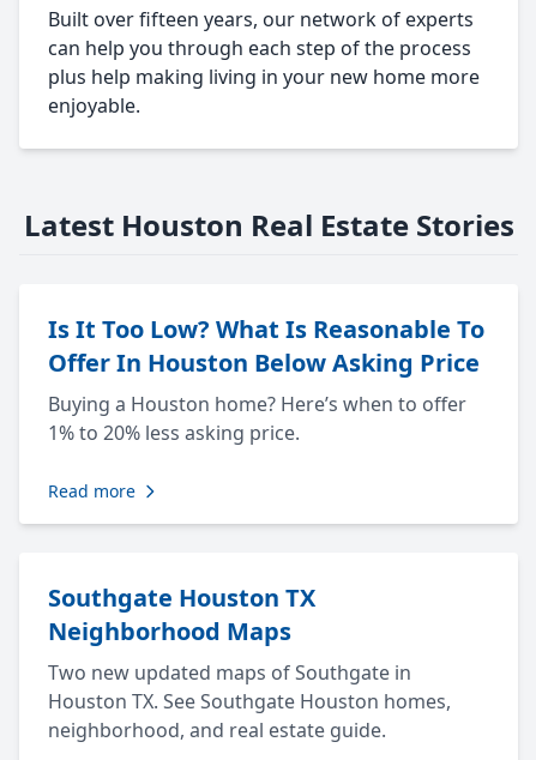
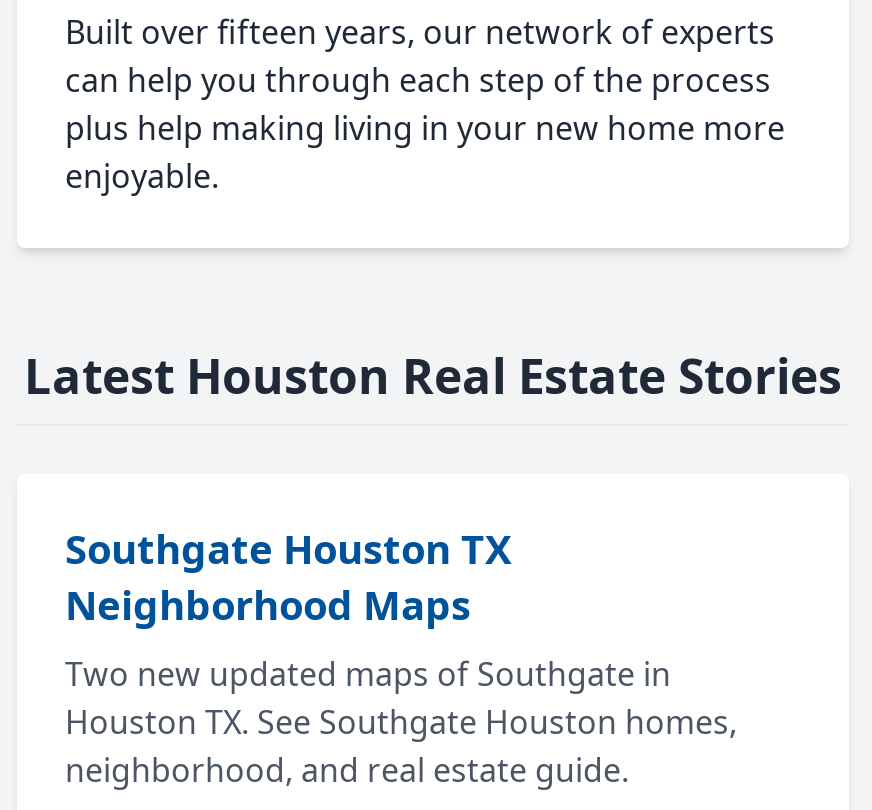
- Is It Too Low? What Is Reasonable To
- Offer In Houston Below Asking Price
- Buying a Houston home? Here’s when to offer
- 1% to 20% less asking price.
- Read more
